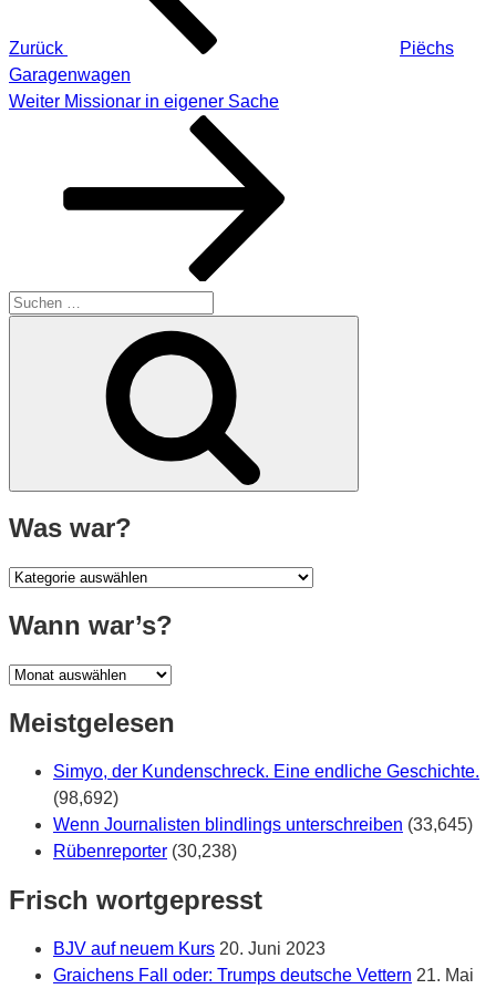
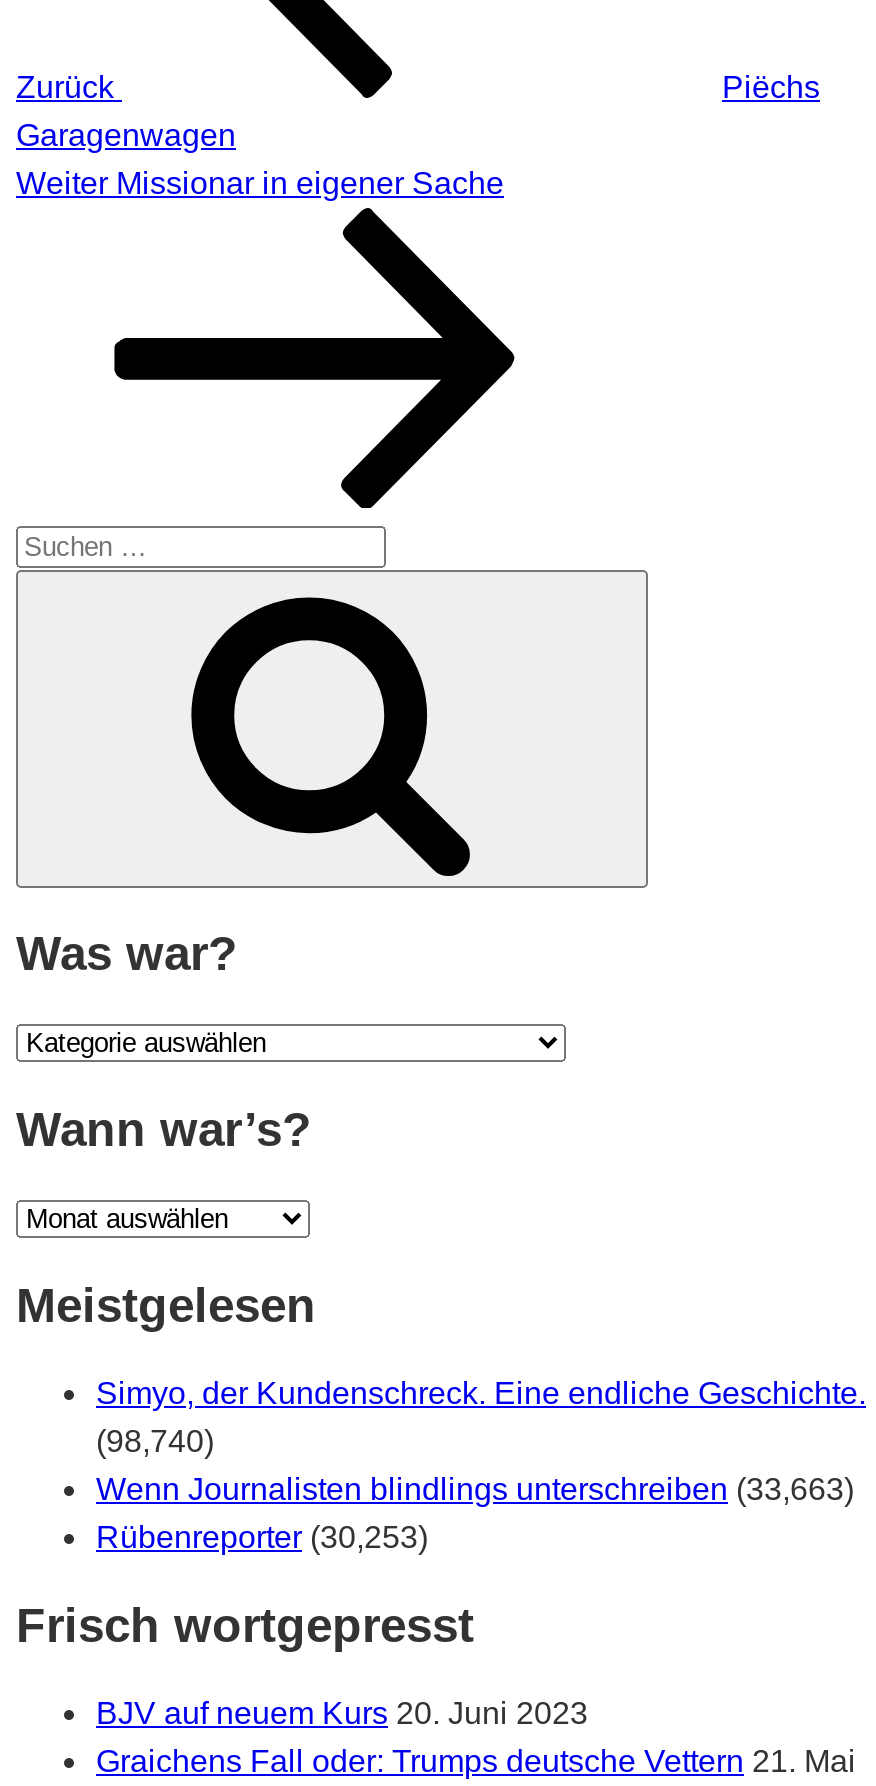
- (98,692)
+ (98,740)

- Wenn Journalisten blindlings unterschreiben (33,645)
+ Wenn Journalisten blindlings unterschreiben (33,663)

- Rübenreporter (30,238)
+ Rübenreporter (30,253)
